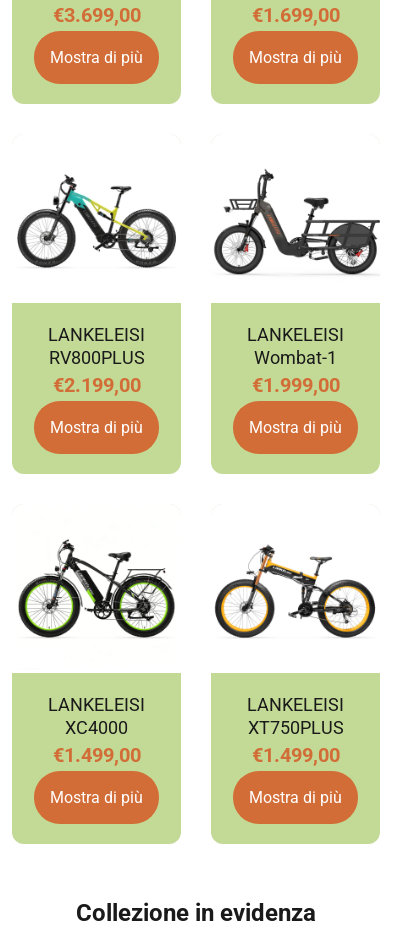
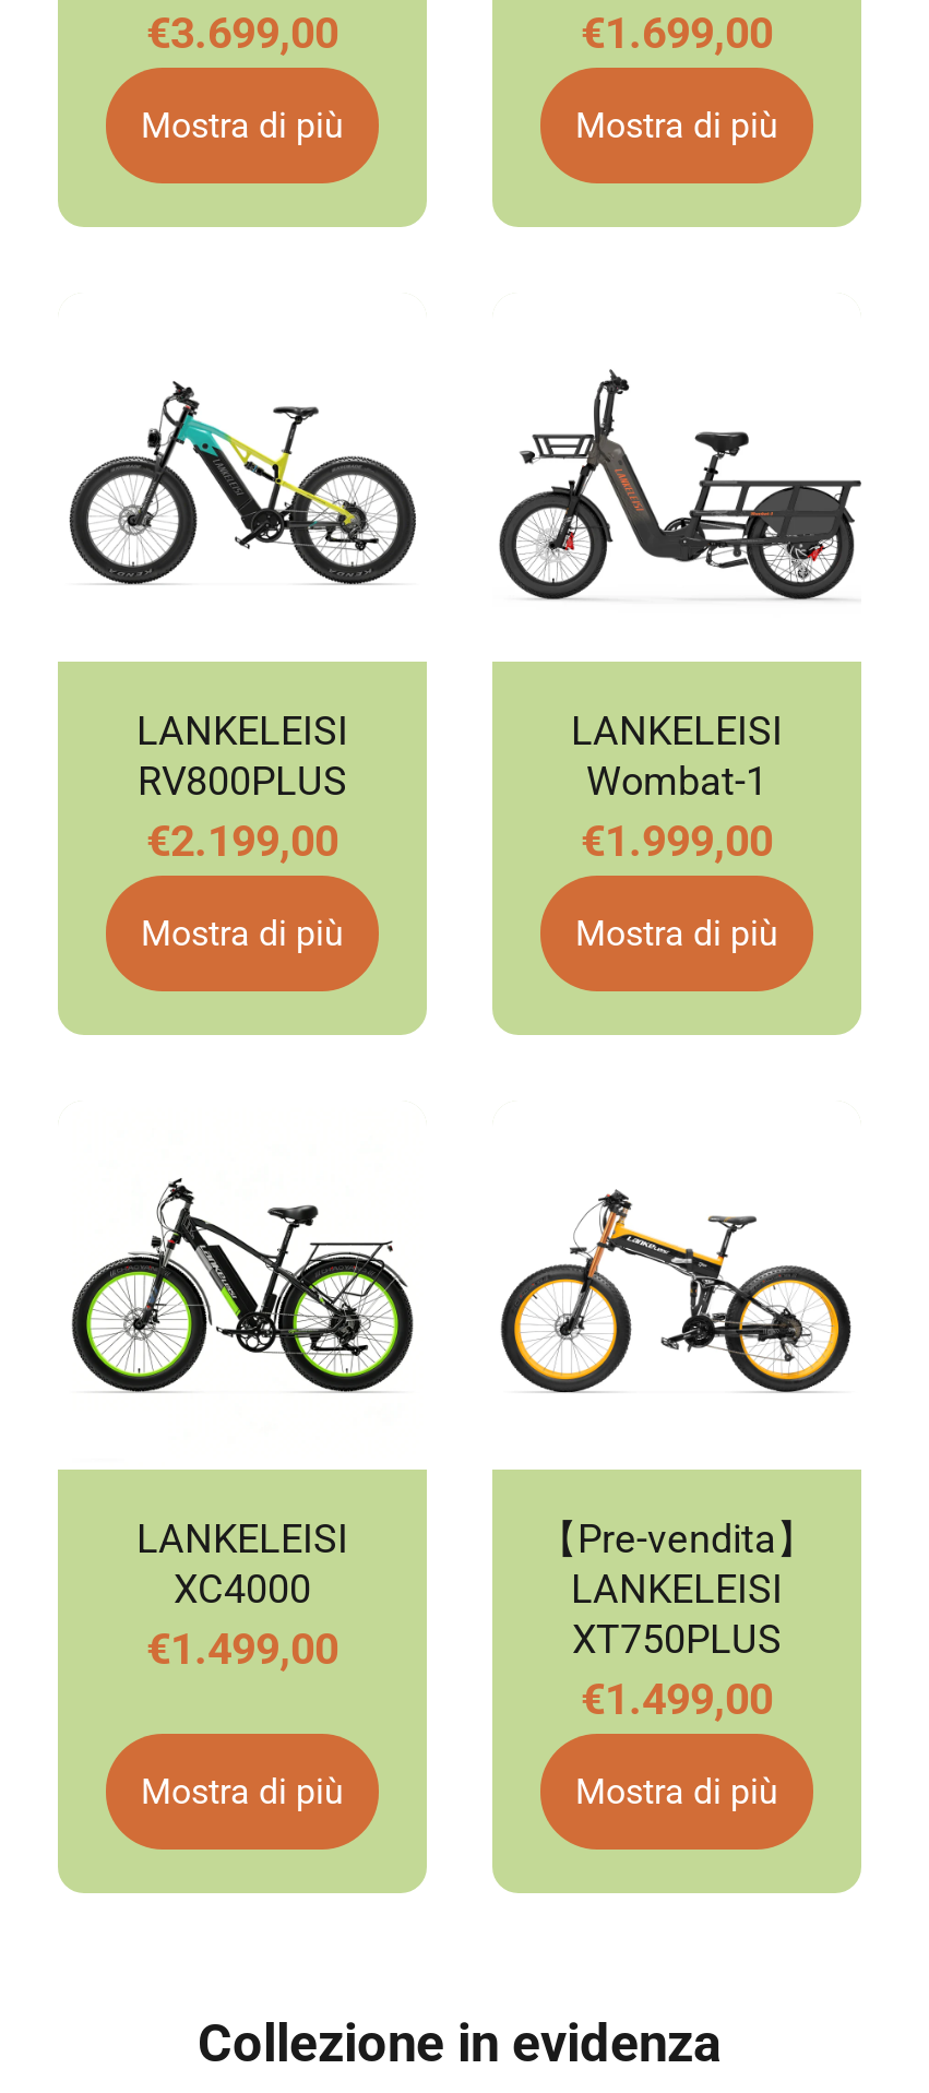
+ 【Pre-vendita】
